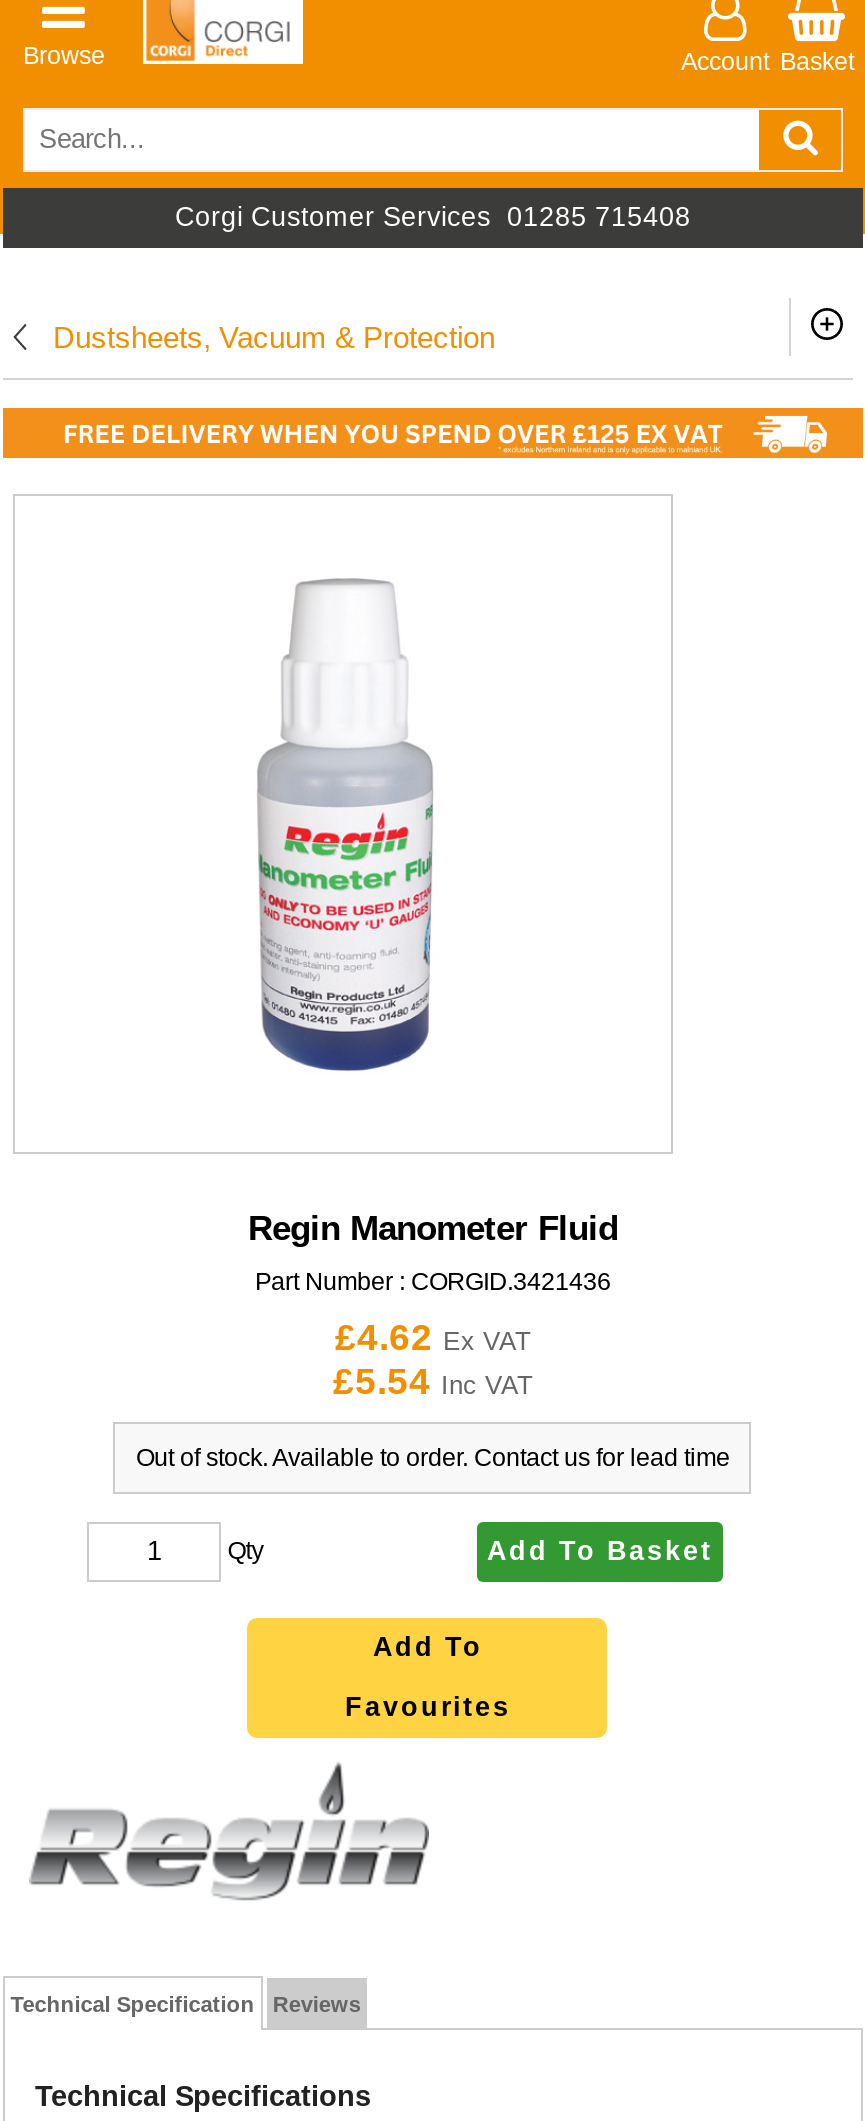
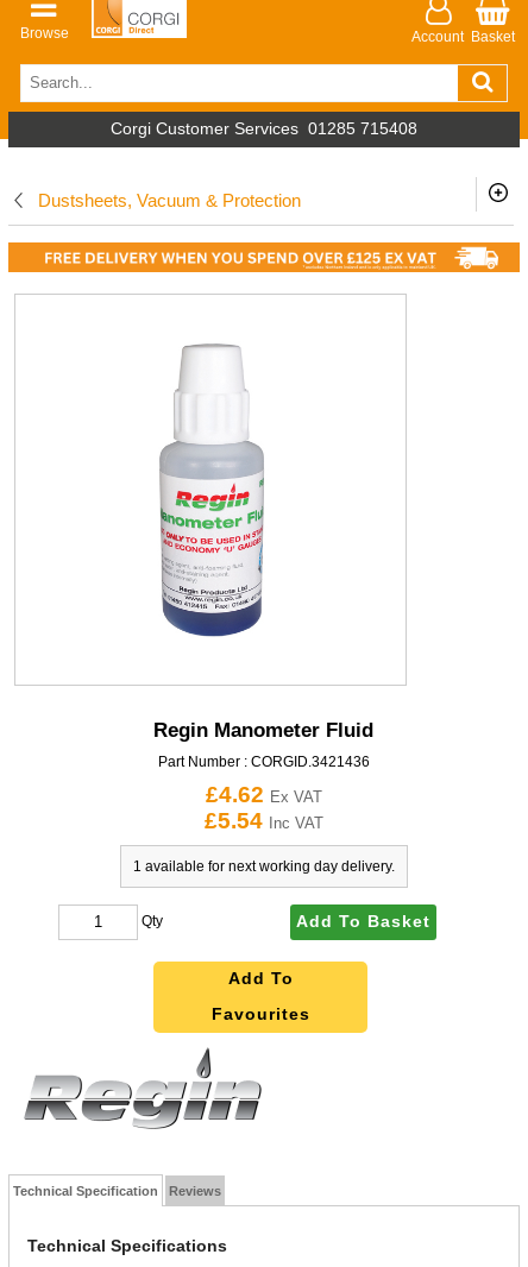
- Out of stock. Available to order. Contact us for lead time
+ 1 available for next working day delivery.
